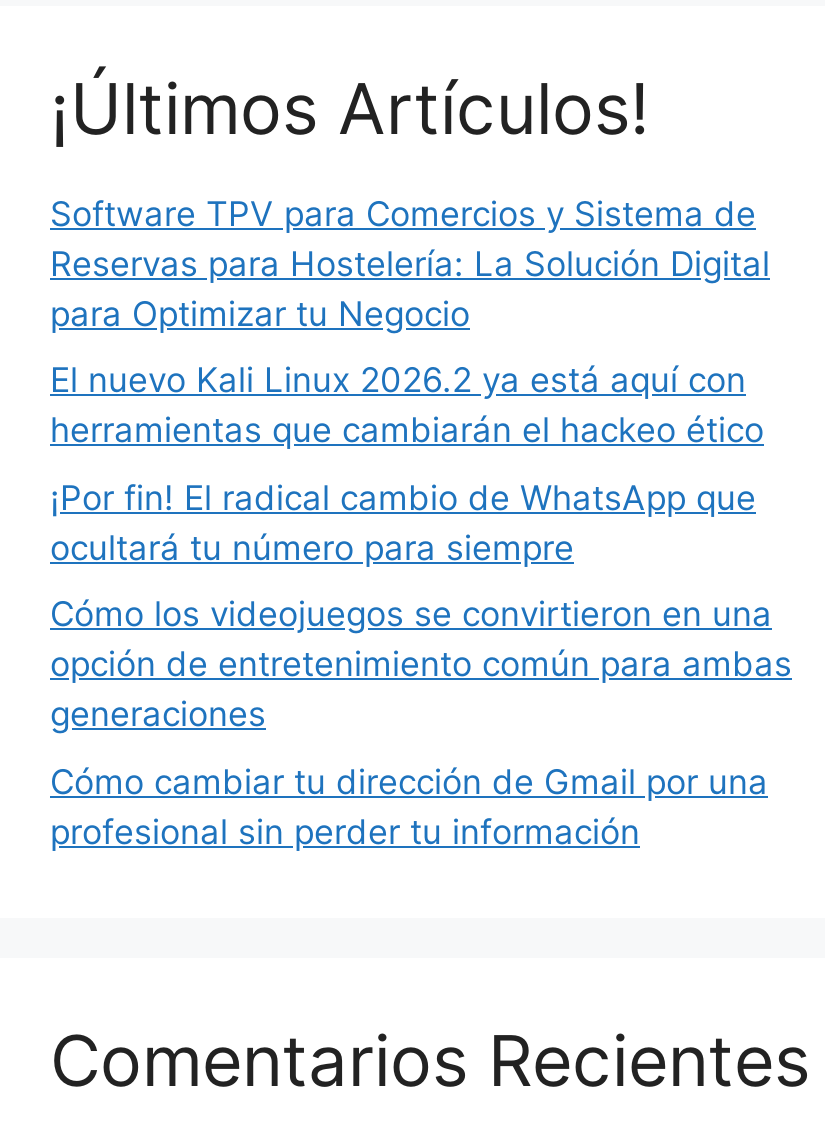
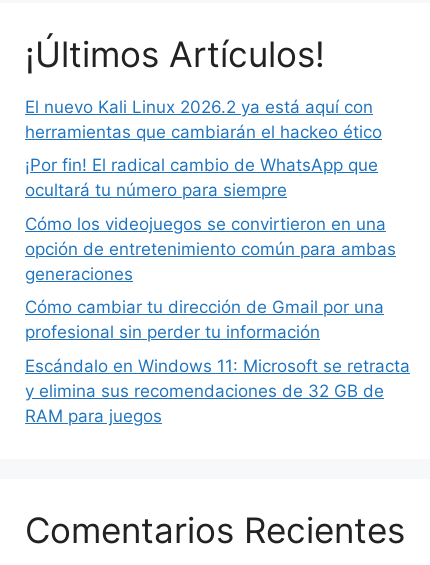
- Software TPV para Comercios y Sistema de
- Reservas para Hostelería: La Solución Digital
- para Optimizar tu Negocio

moved up: El nuevo Kali Linux 2026.2 ya está aquí con | herramientas que cambiarán el hackeo ético | ¡Por fin! El radical cambio de WhatsApp que | ... | Cómo cambiar tu dirección de Gmail por una | profesional sin perder tu información

+ Escándalo en Windows 11: Microsoft se retracta
+ y elimina sus recomendaciones de 32 GB de
+ RAM para juegos
